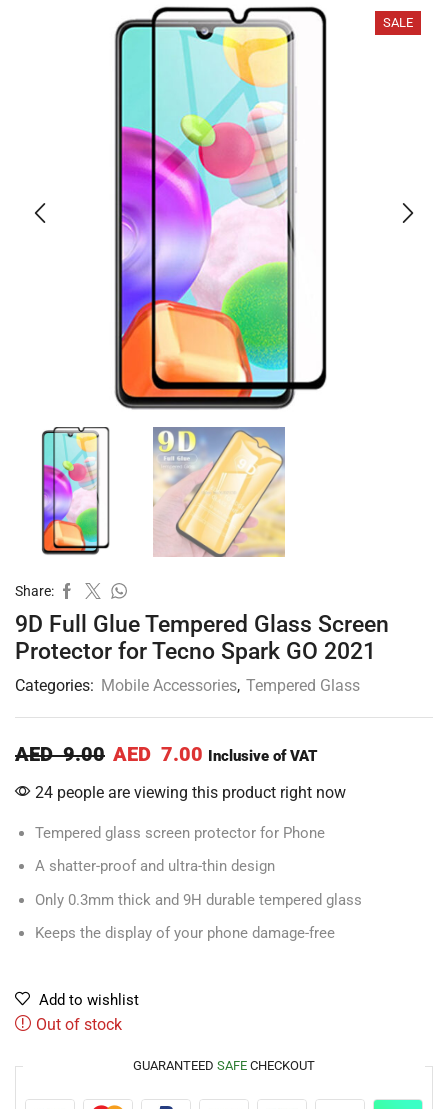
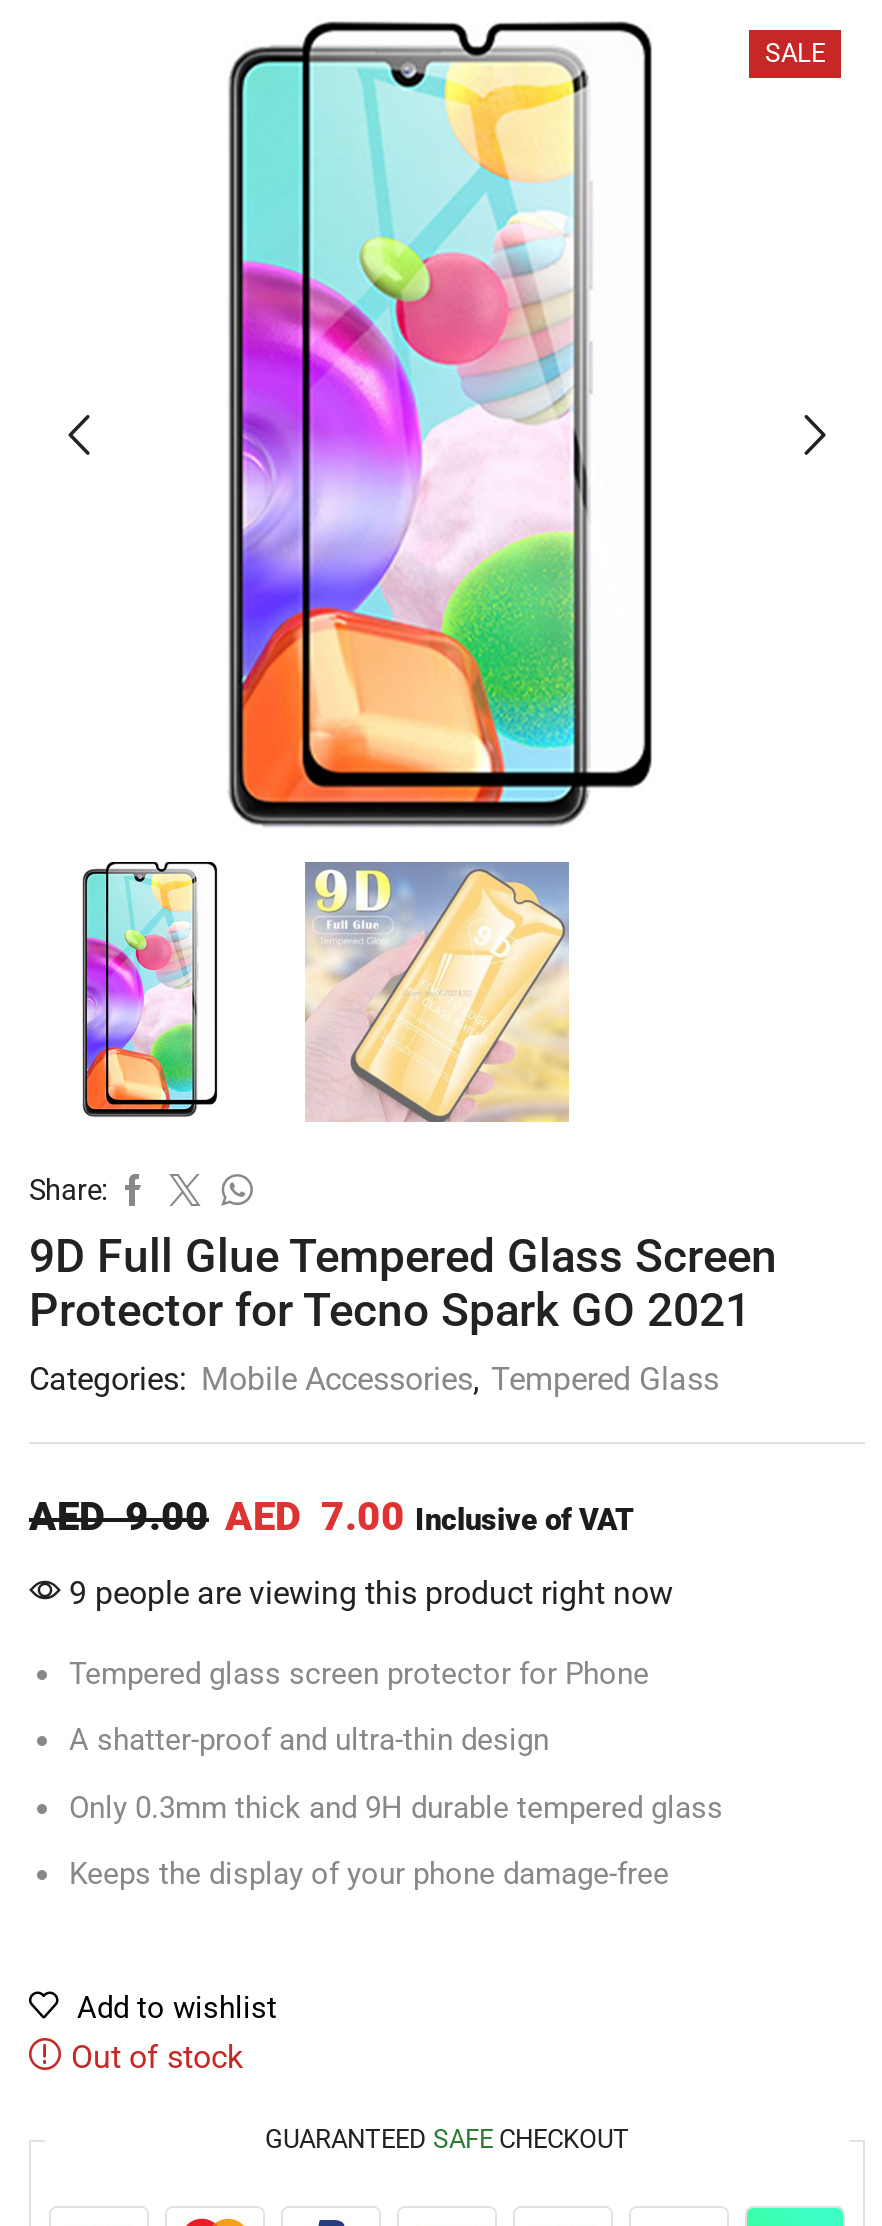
- 24 people are viewing this product right now
+ 9 people are viewing this product right now
